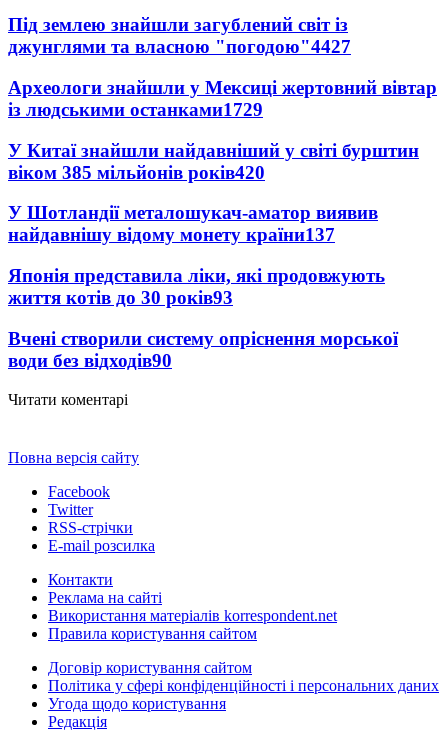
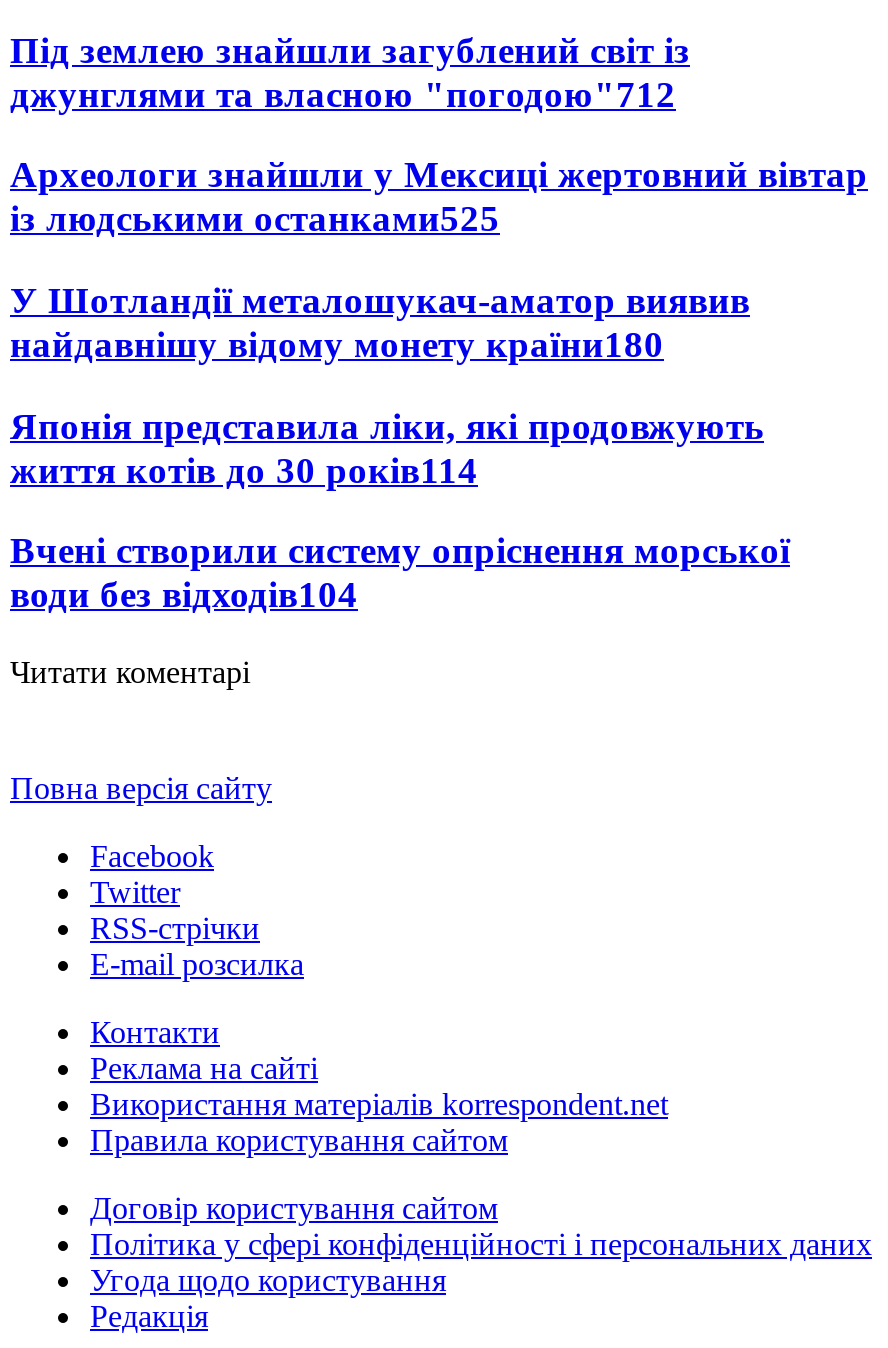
- джунглями та власною "погодою"4427
+ джунглями та власною "погодою"712

- із людськими останками1729
- У Китаї знайшли найдавніший у світі бурштин
- віком 385 мільйонів років420
+ із людськими останками525

- найдавнішу відому монету країни137
+ найдавнішу відому монету країни180

- життя котів до 30 років93
+ життя котів до 30 років114

- води без відходів90
+ води без відходів104
